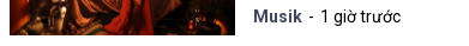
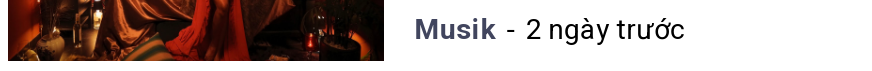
- Musik 1 giờ trước
+ Musik 2 ngày trước
